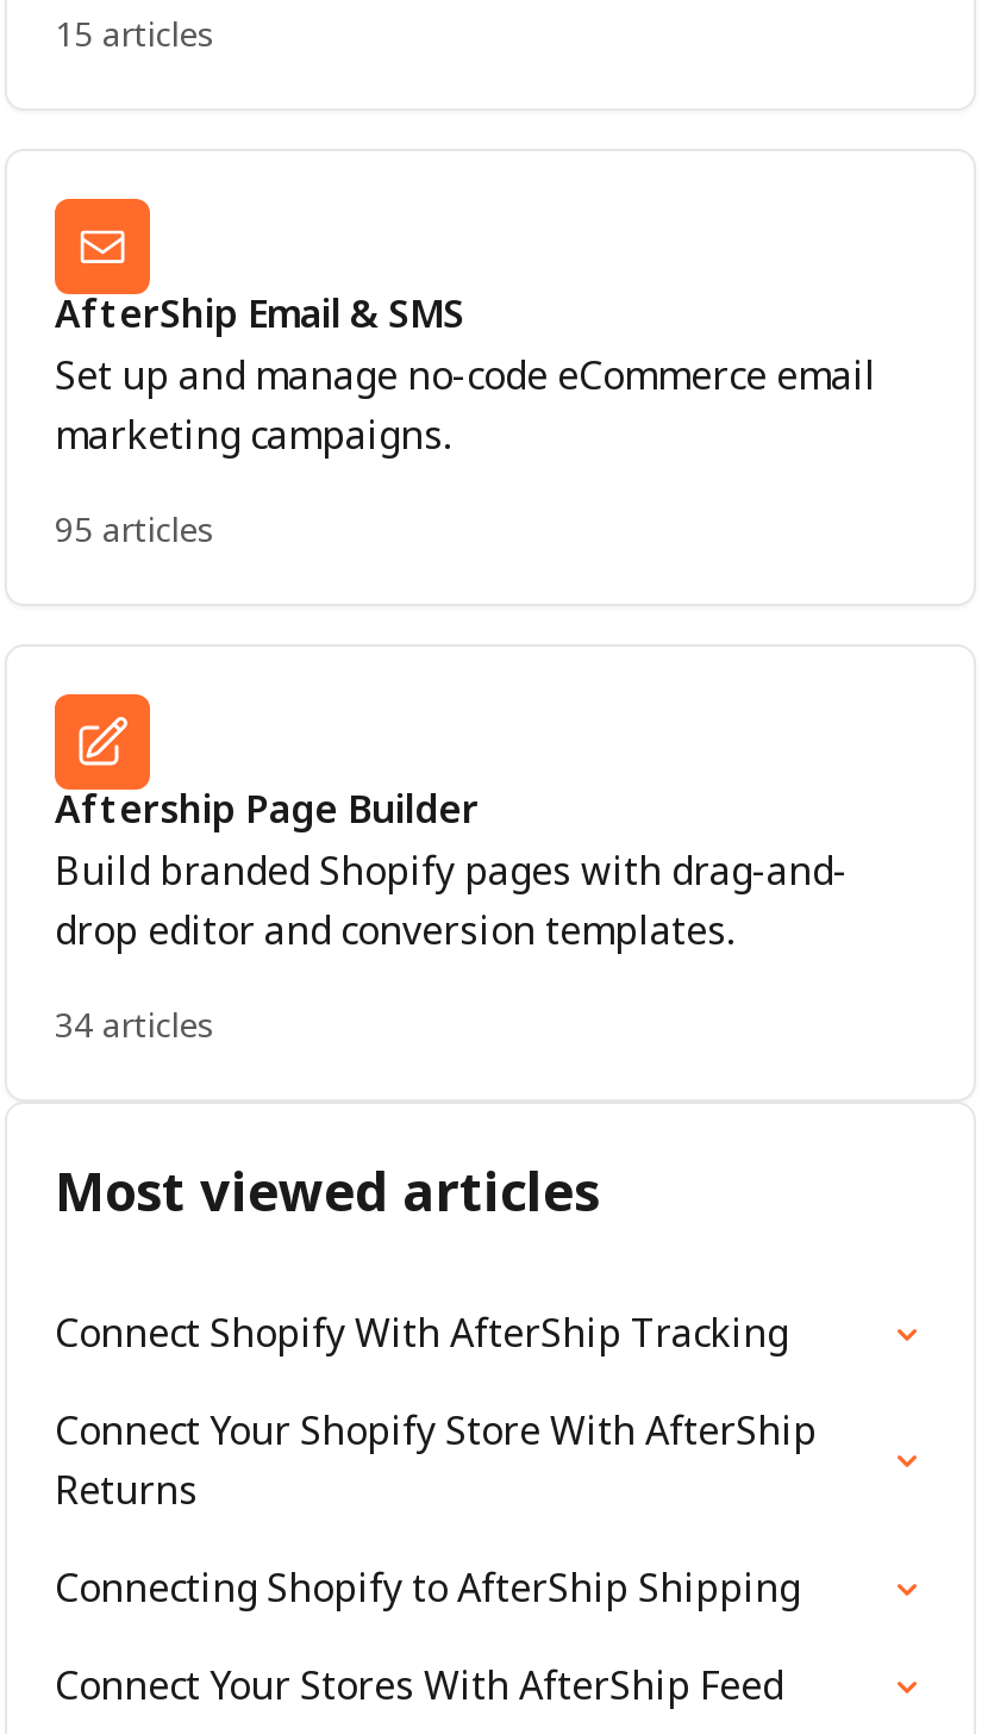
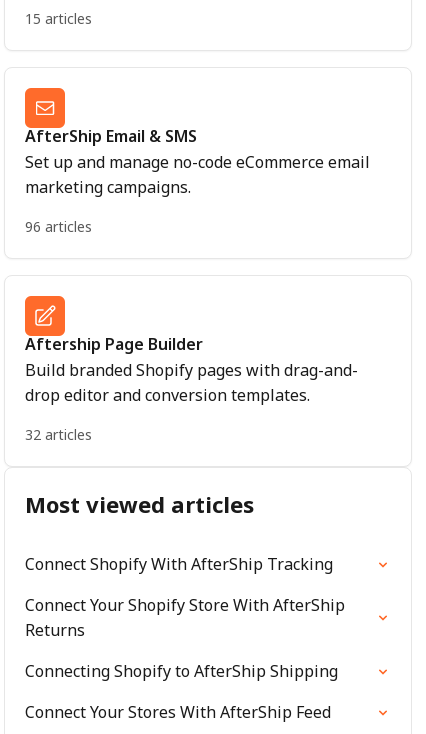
- 95 articles
+ 96 articles

- 34 articles
+ 32 articles
